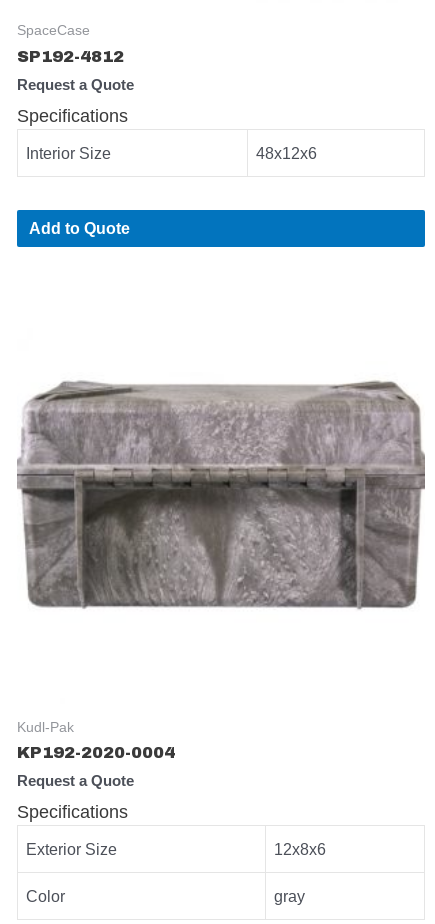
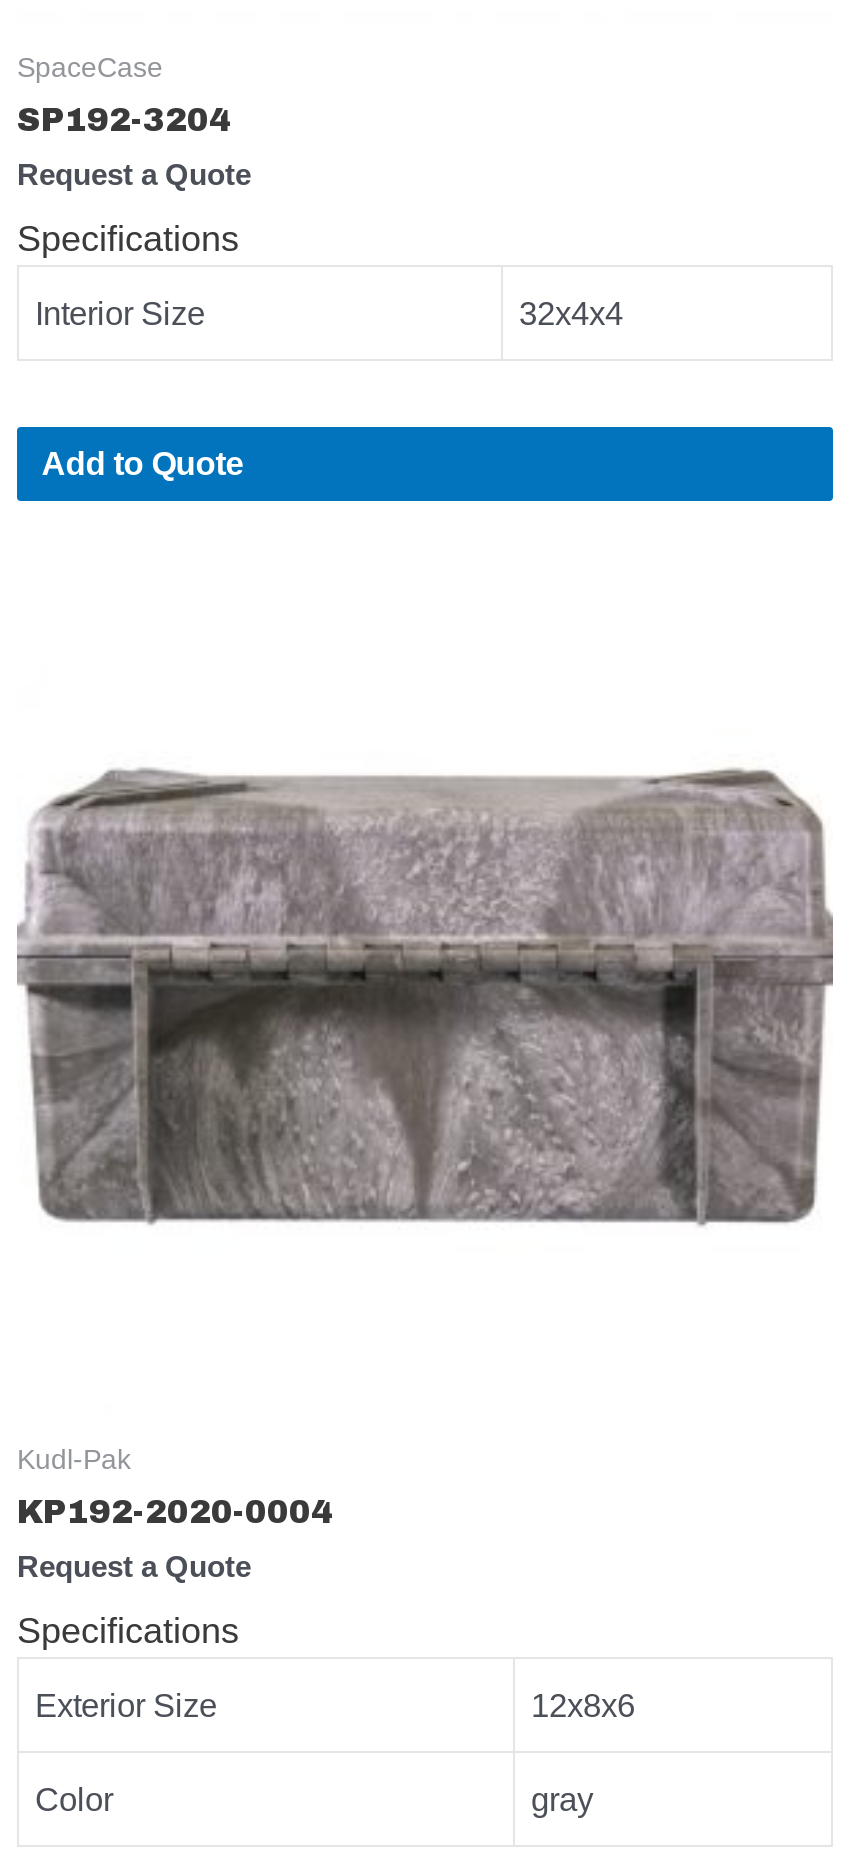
- SP192-4812
+ SP192-3204

- 48x12x6
+ 32x4x4
